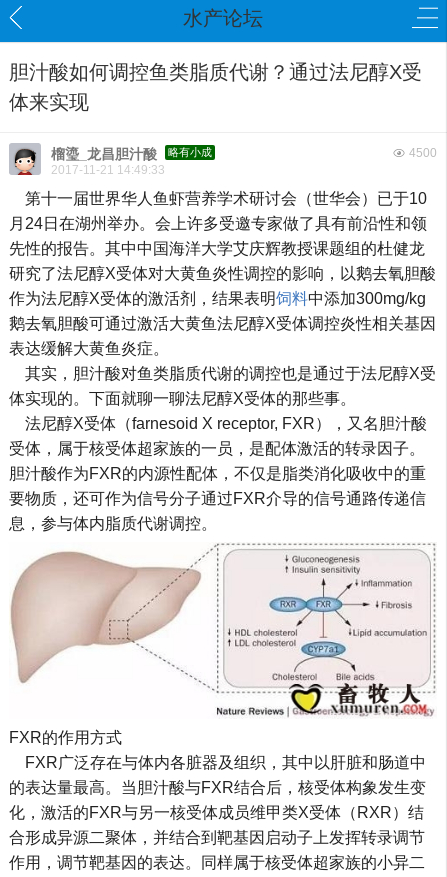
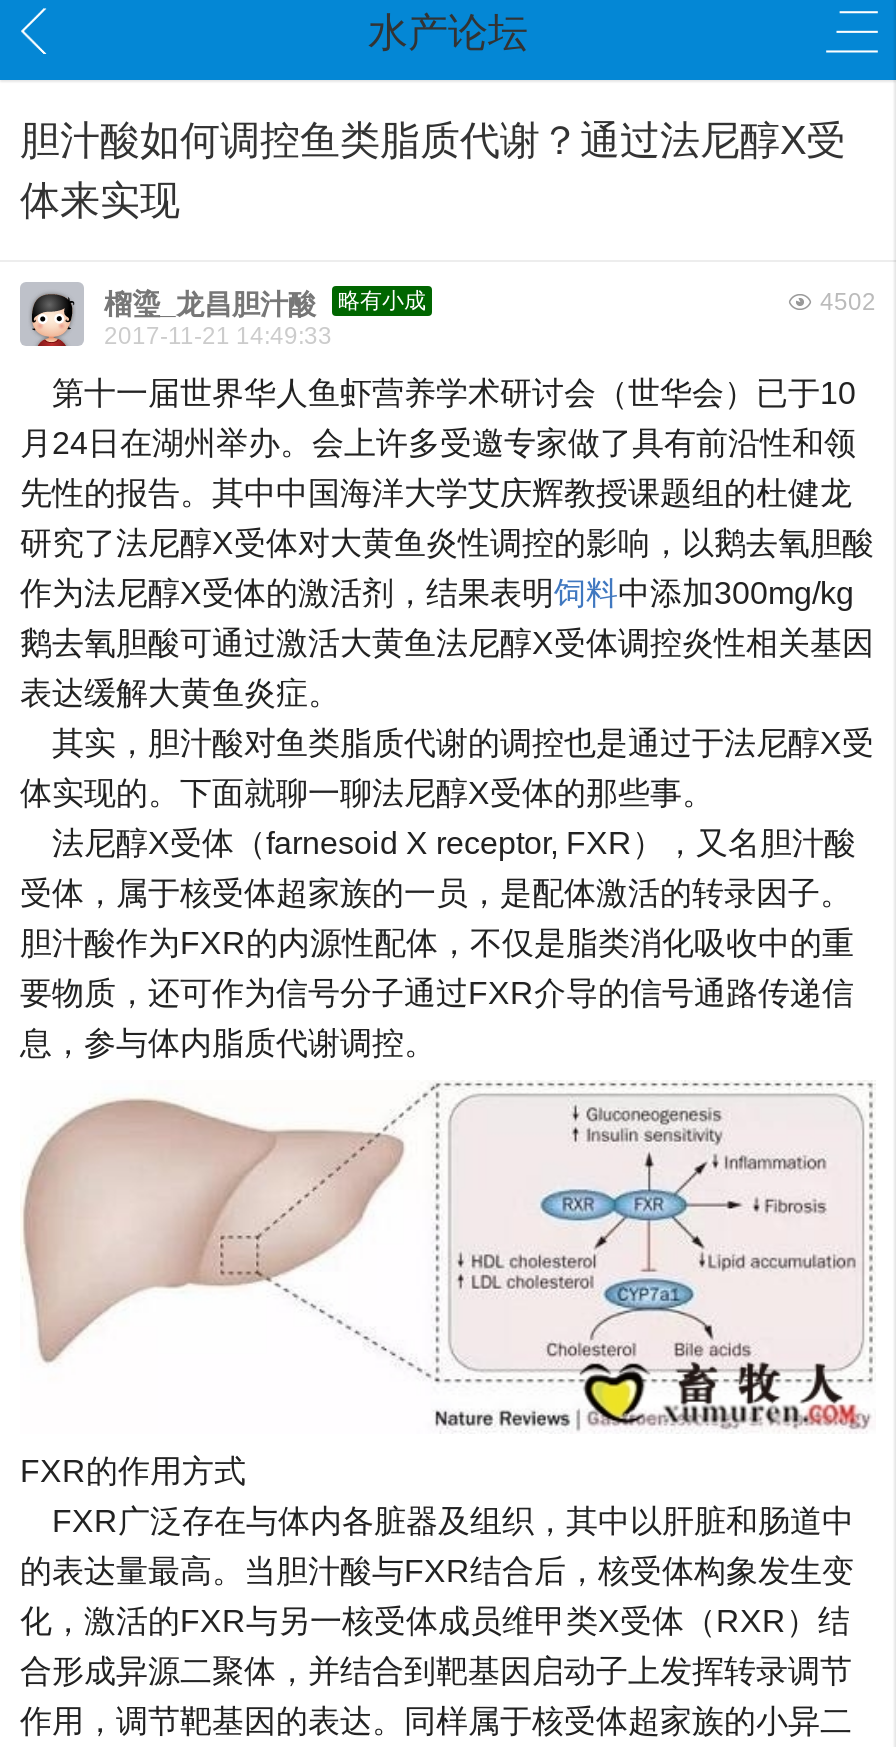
- 4500
+ 4502
